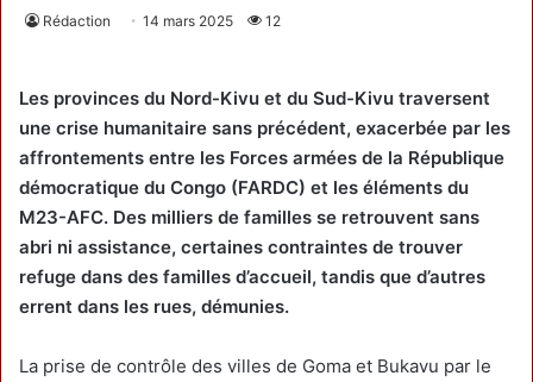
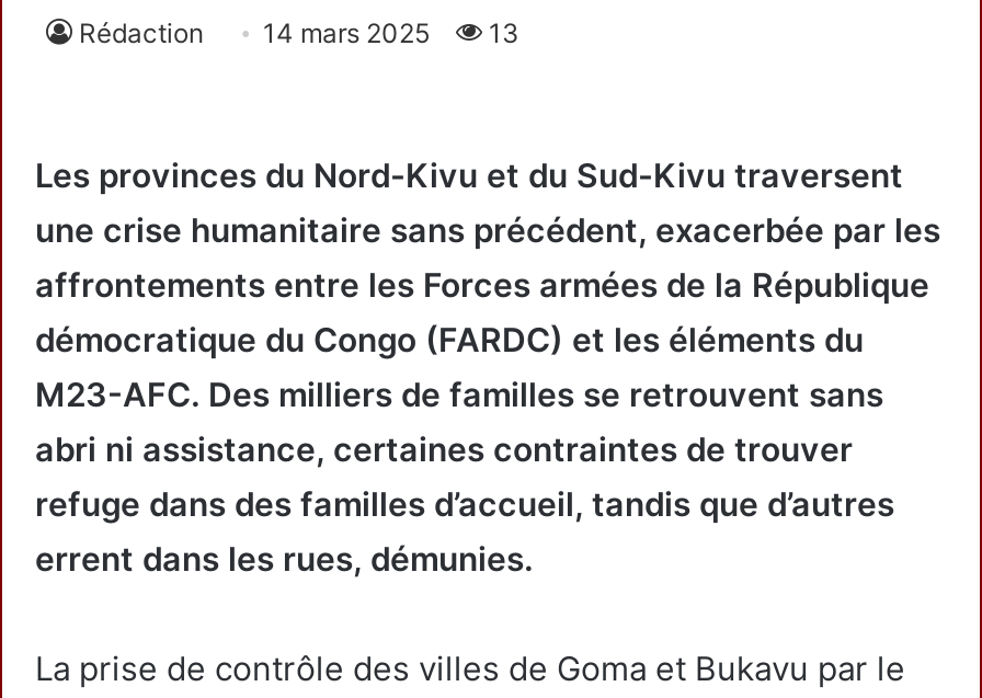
- Rédaction 14 mars 2025 12
+ Rédaction 14 mars 2025 13
